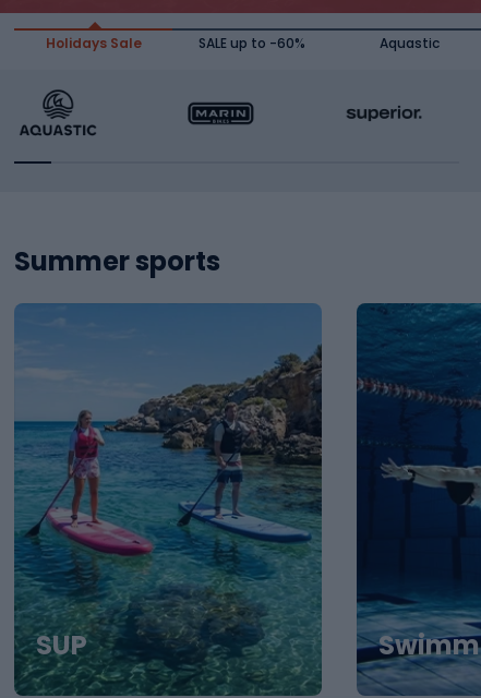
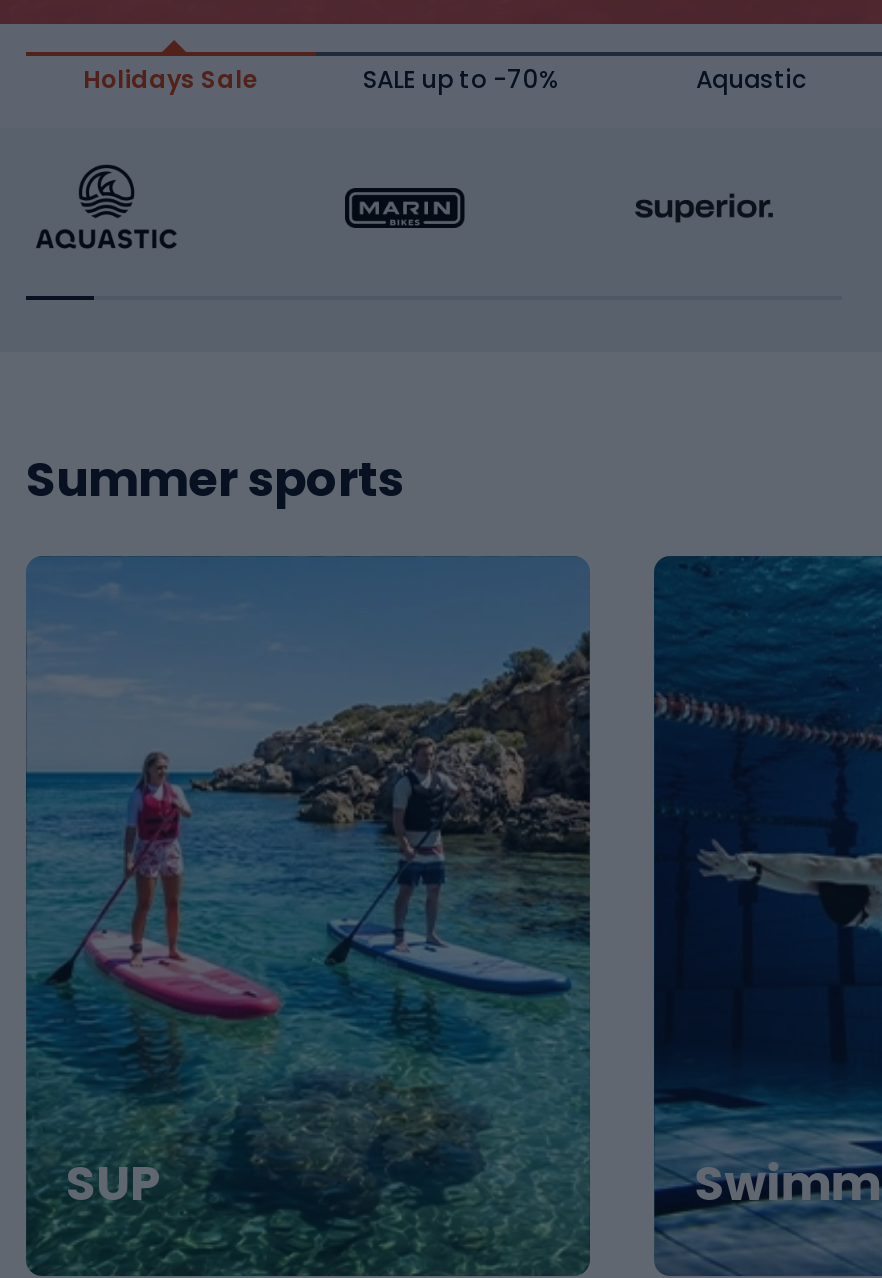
- SALE up to -60%
+ SALE up to -70%
